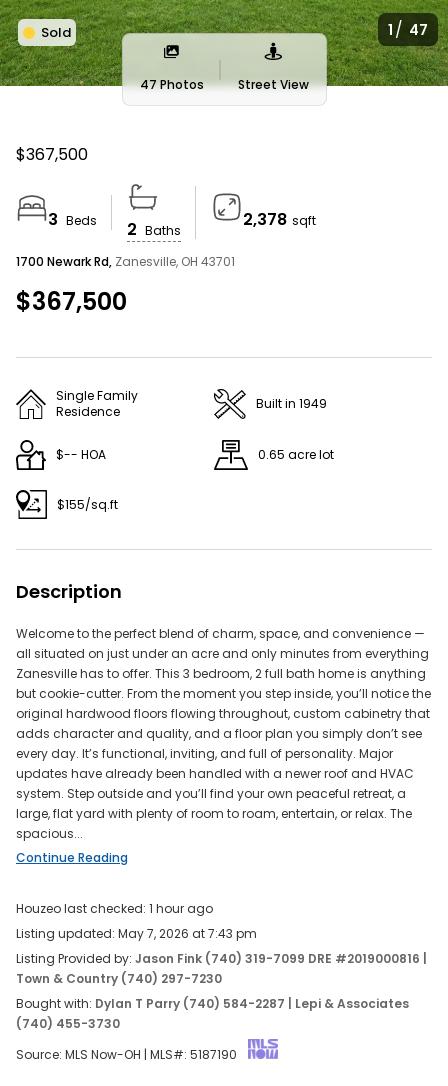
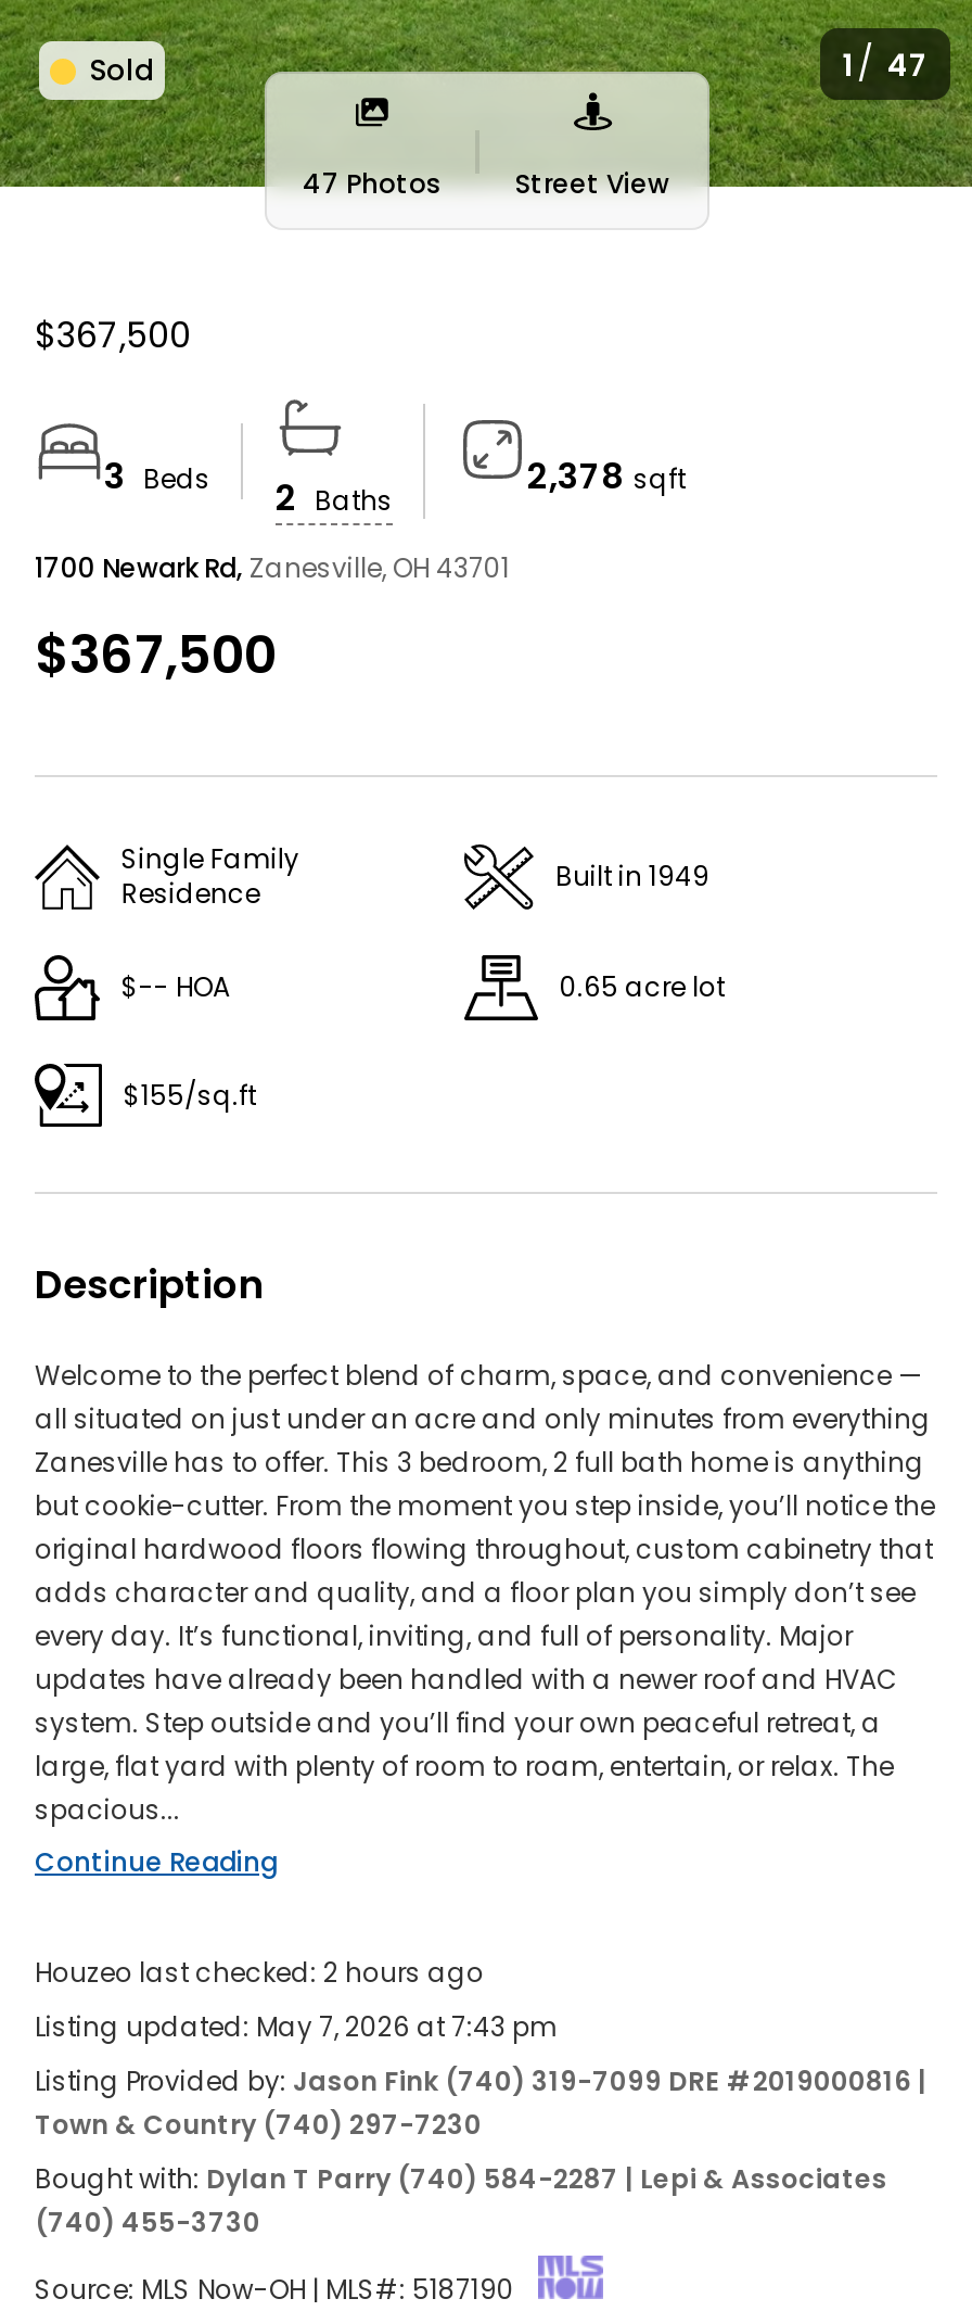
- Houzeo last checked: 1 hour ago
+ Houzeo last checked: 2 hours ago
